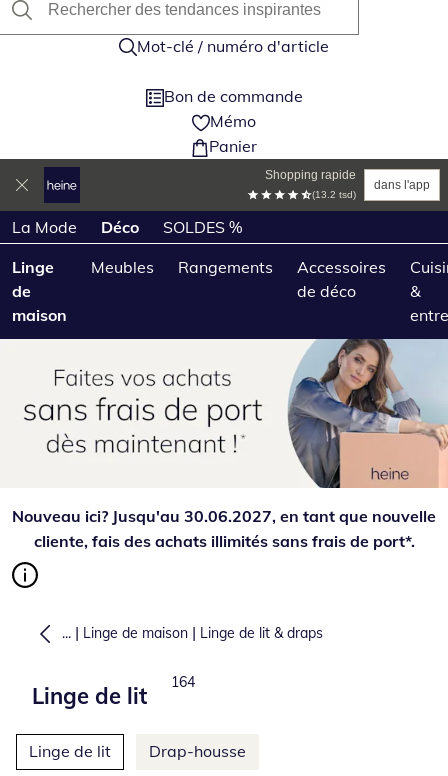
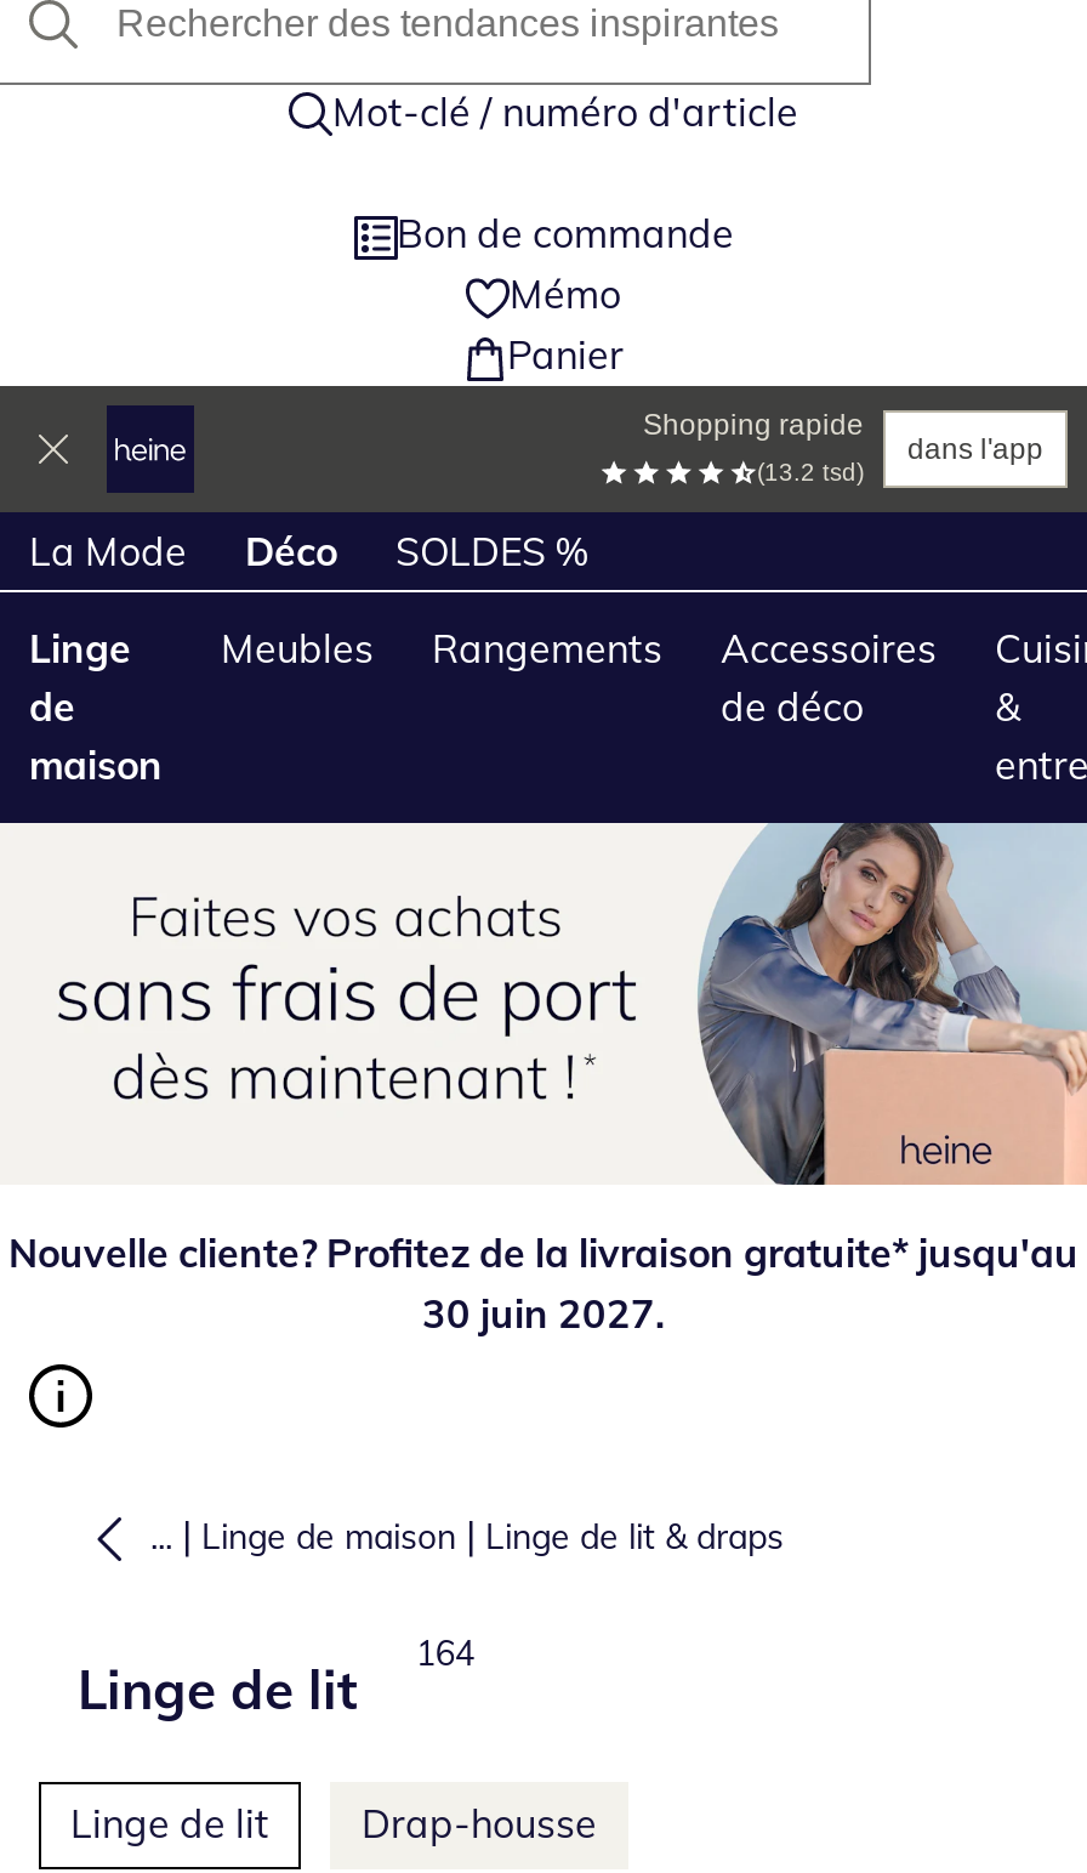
- Nouveau ici? Jusqu'au 30.06.2027, en tant que nouvelle
- cliente, fais des achats illimités sans frais de port*.
+ Nouvelle cliente? Profitez de la livraison gratuite* jusqu'au
+ 30 juin 2027.
